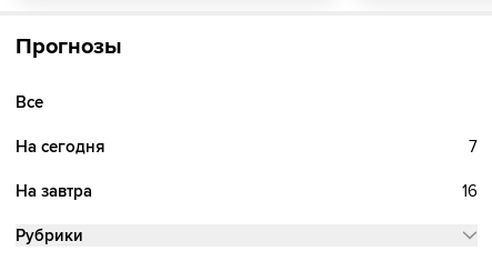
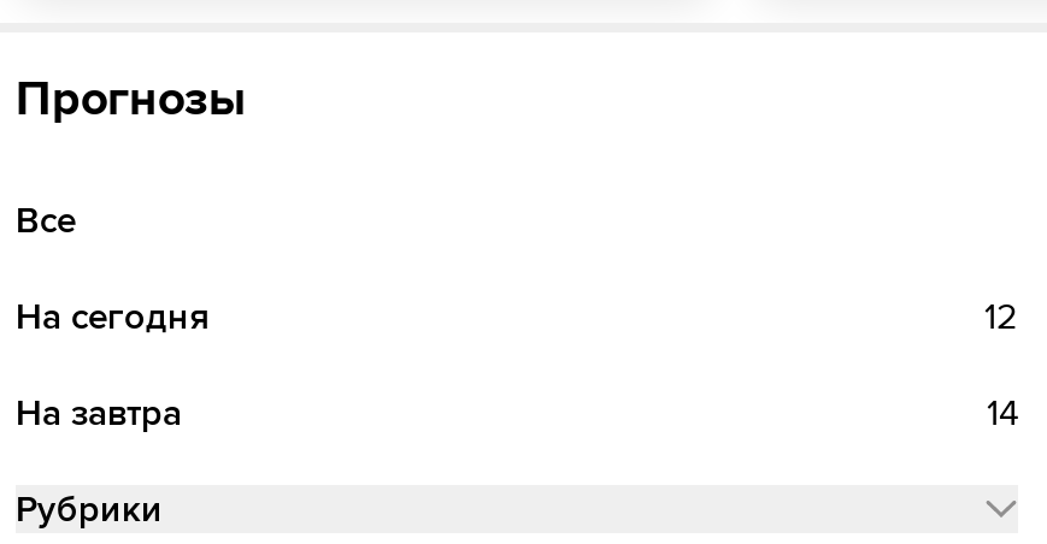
- 7
+ 12

- 16
+ 14
